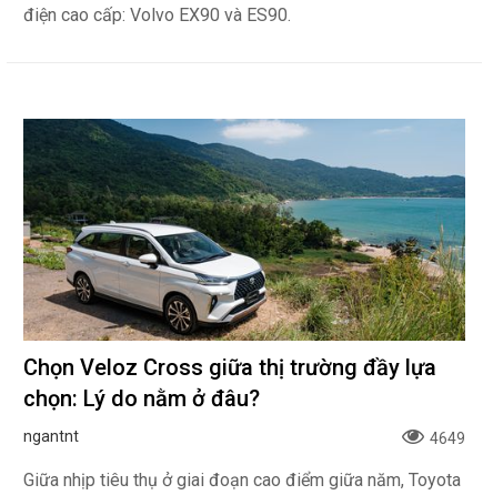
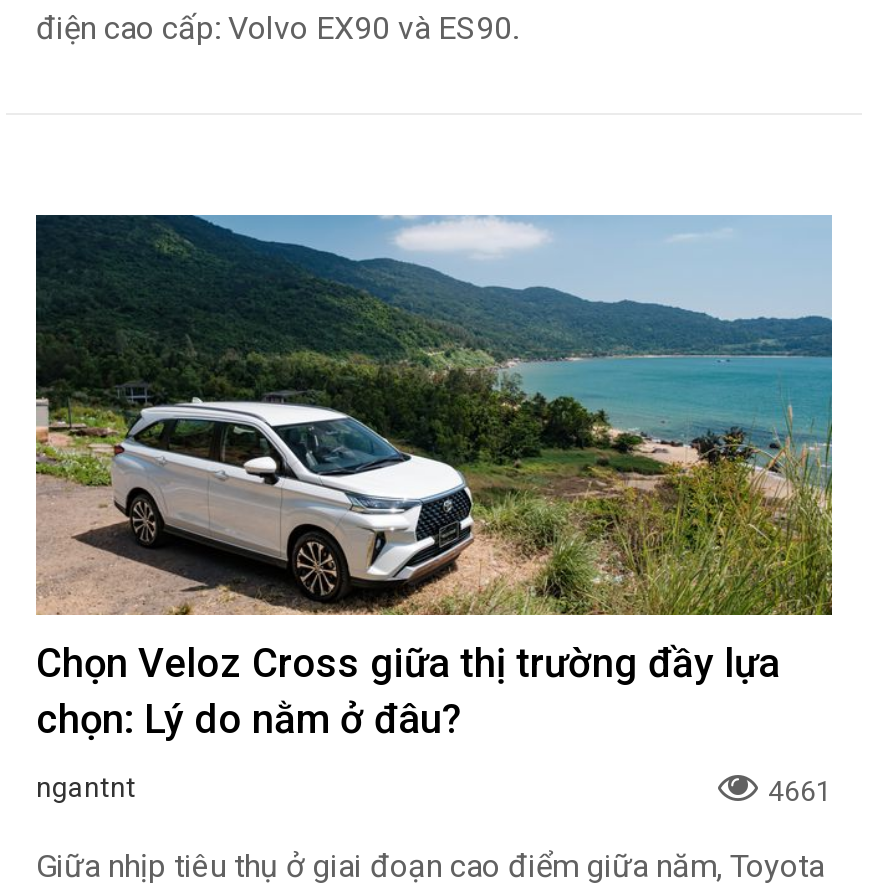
- 4649
+ 4661
